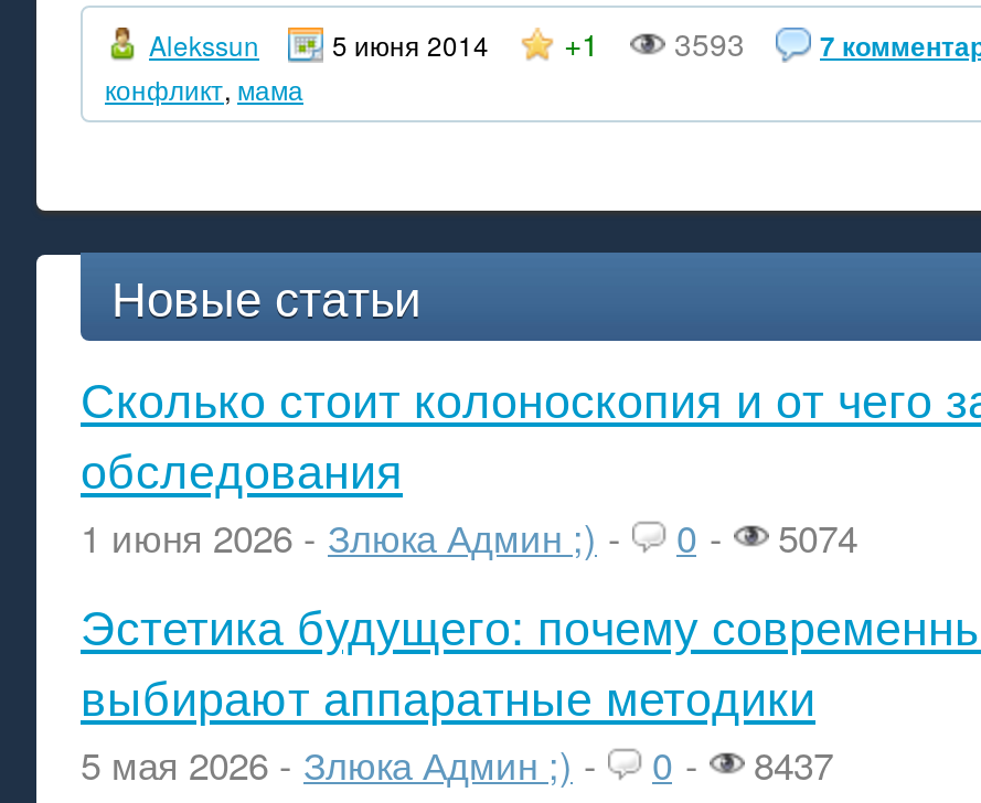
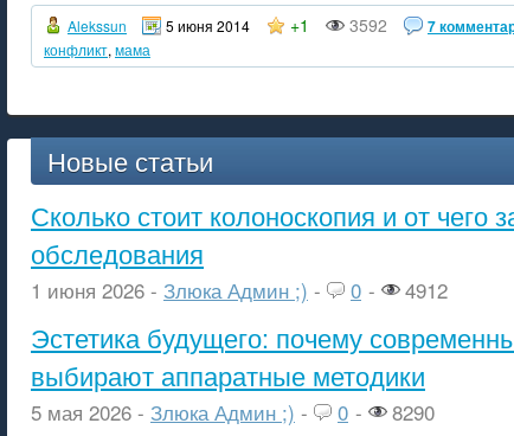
- 3593
+ 3592

- 1 июня 2026 - Злюка Админ ;) - 0 - 5074
+ 1 июня 2026 - Злюка Админ ;) - 0 - 4912

- 5 мая 2026 - Злюка Админ ;) - 0 - 8437
+ 5 мая 2026 - Злюка Админ ;) - 0 - 8290
